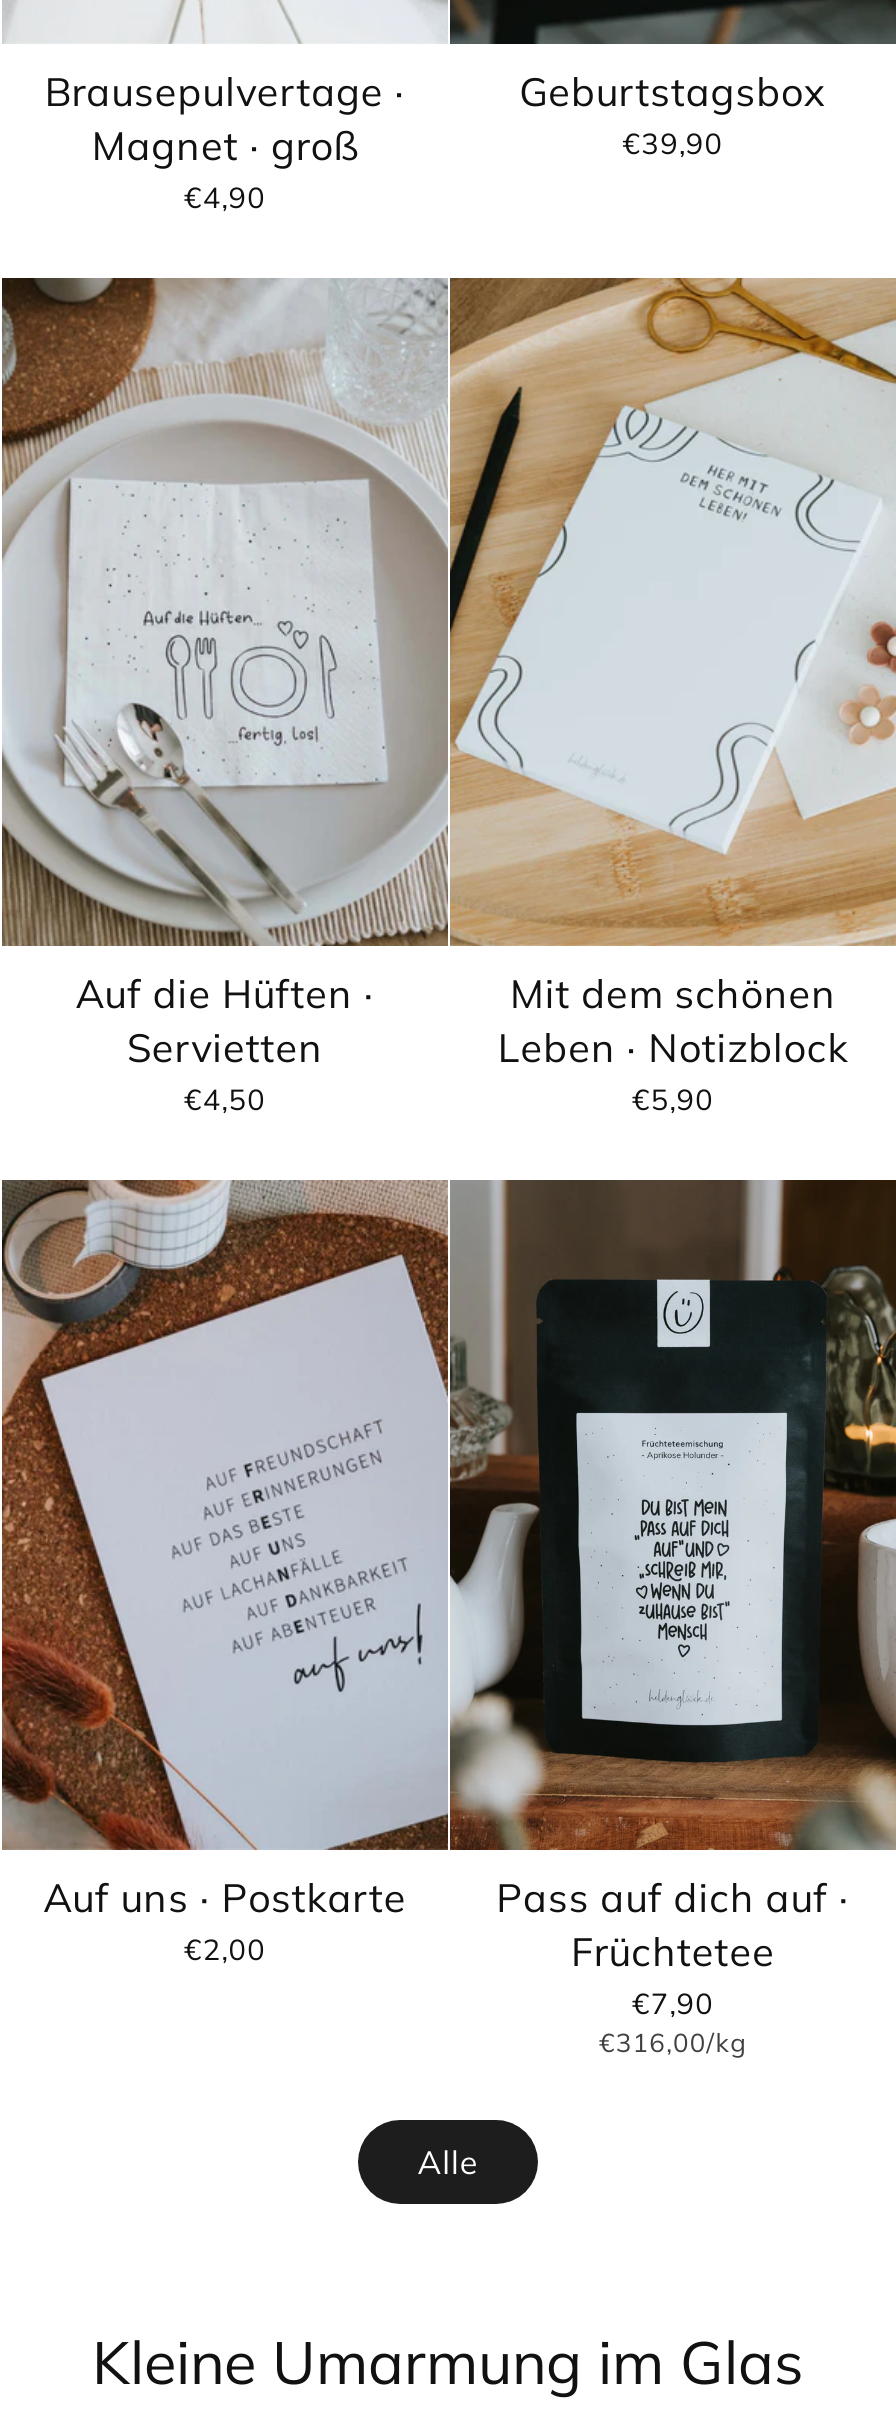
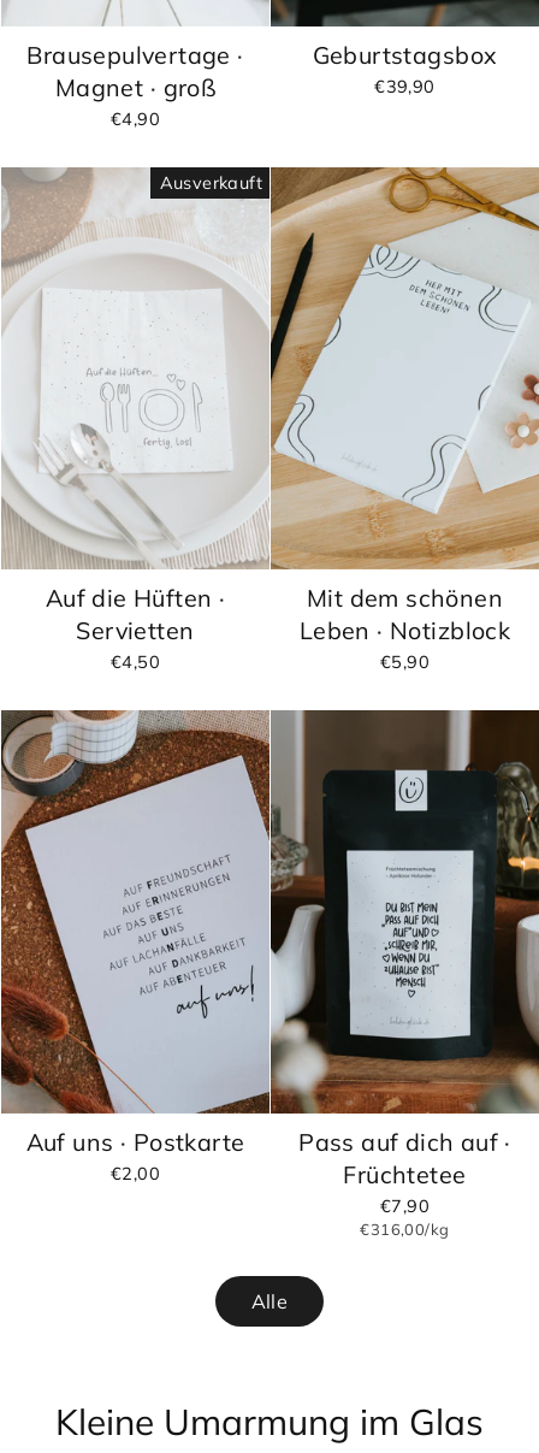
+ Ausverkauft

- [image]
+ [image]
